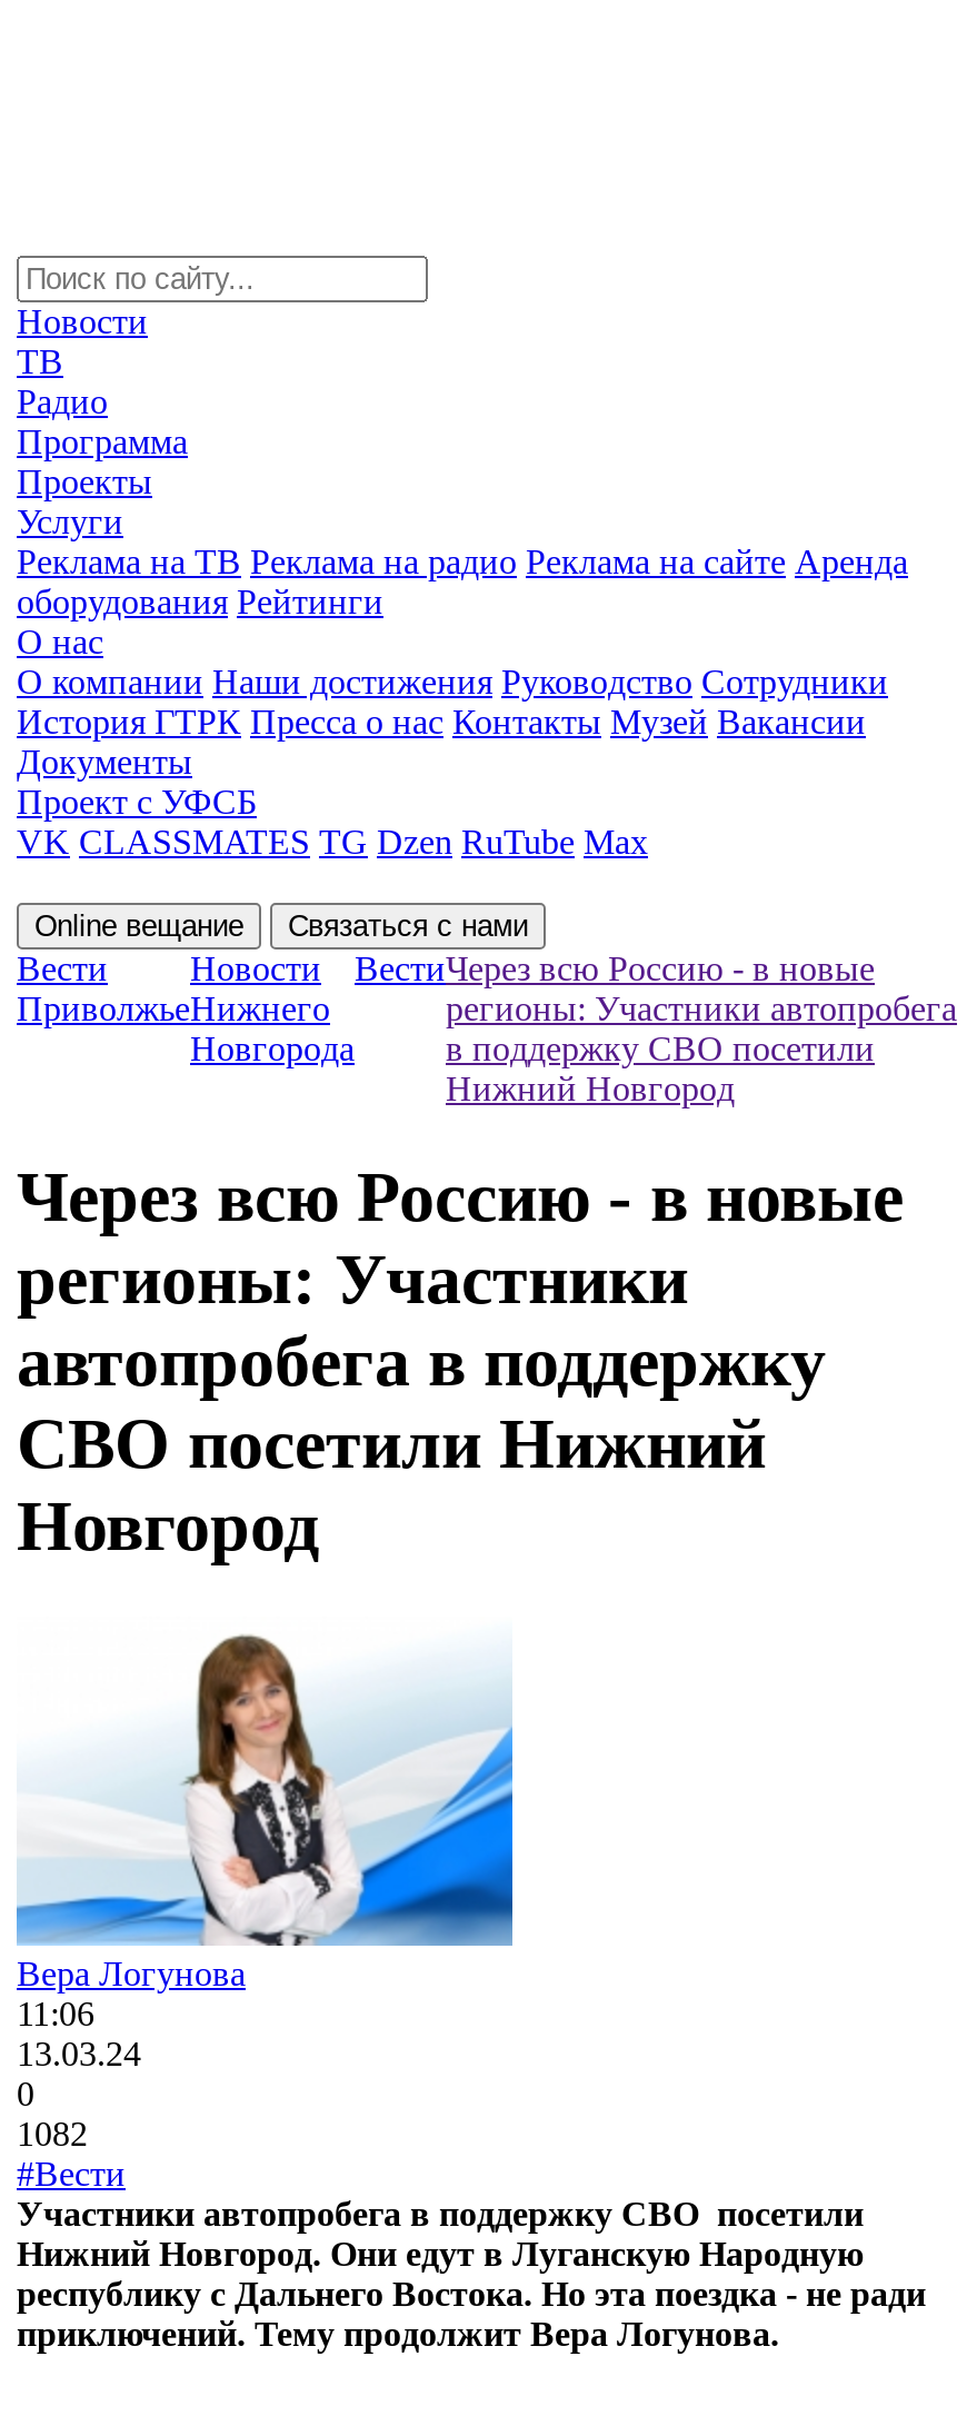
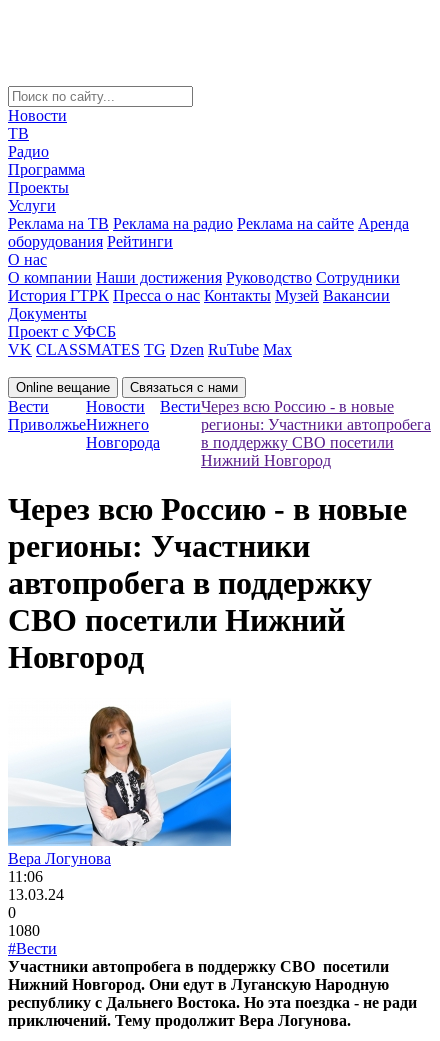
- 1082
+ 1080
